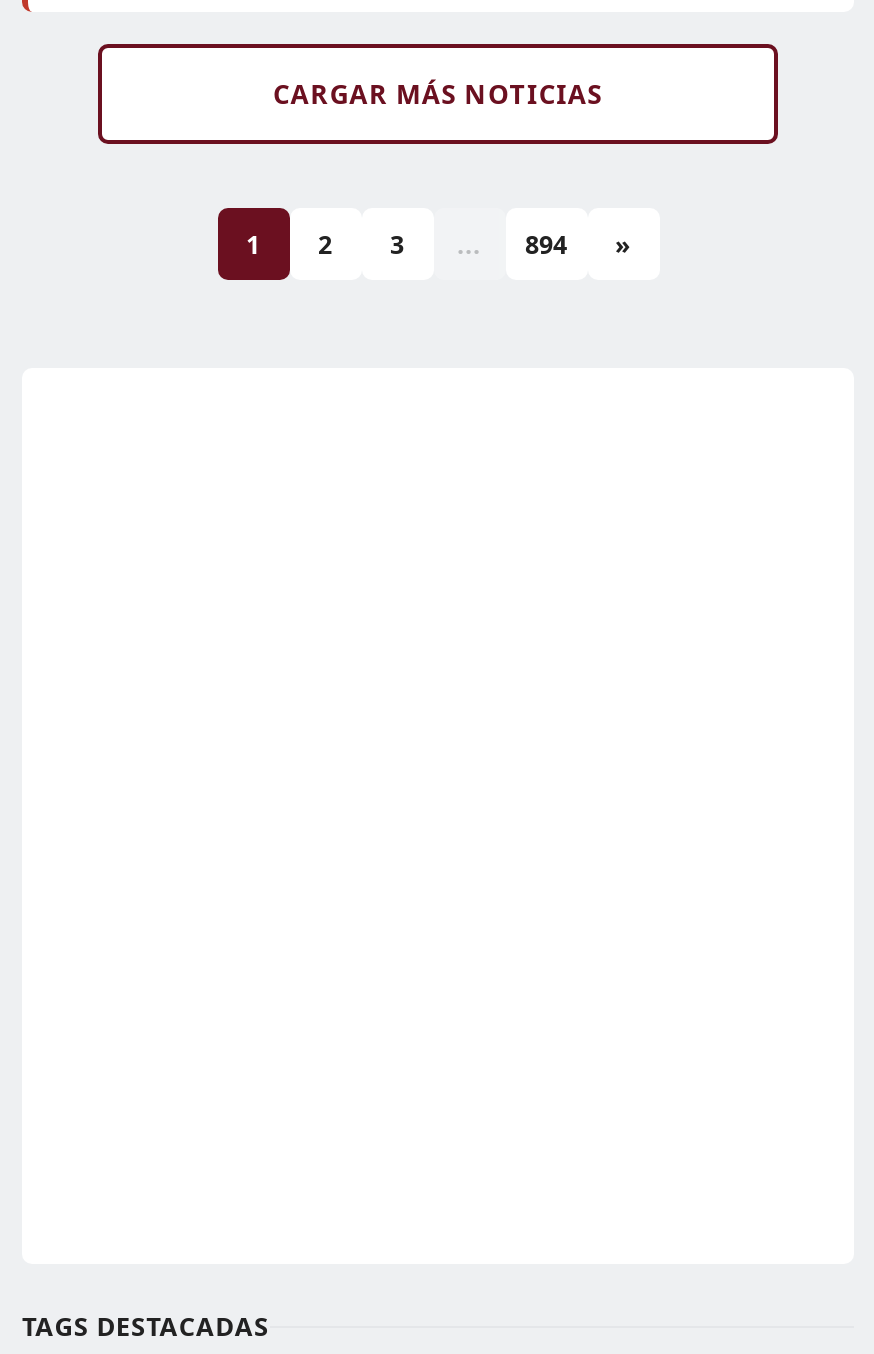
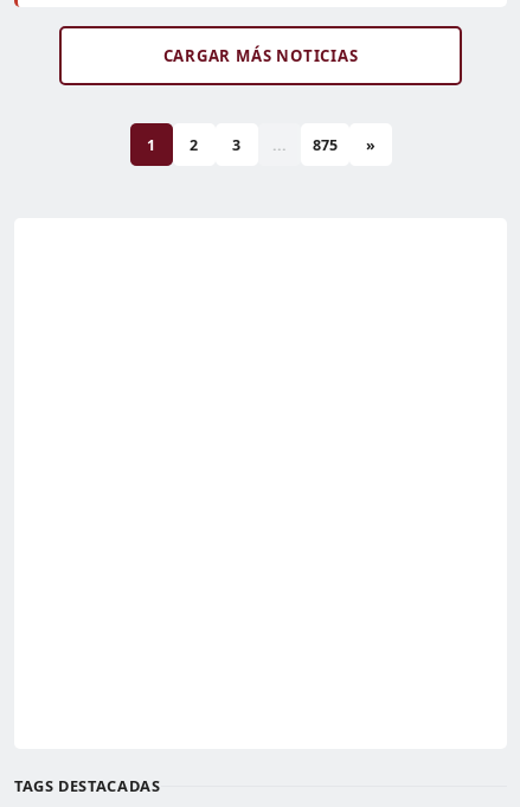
- 894
+ 875
